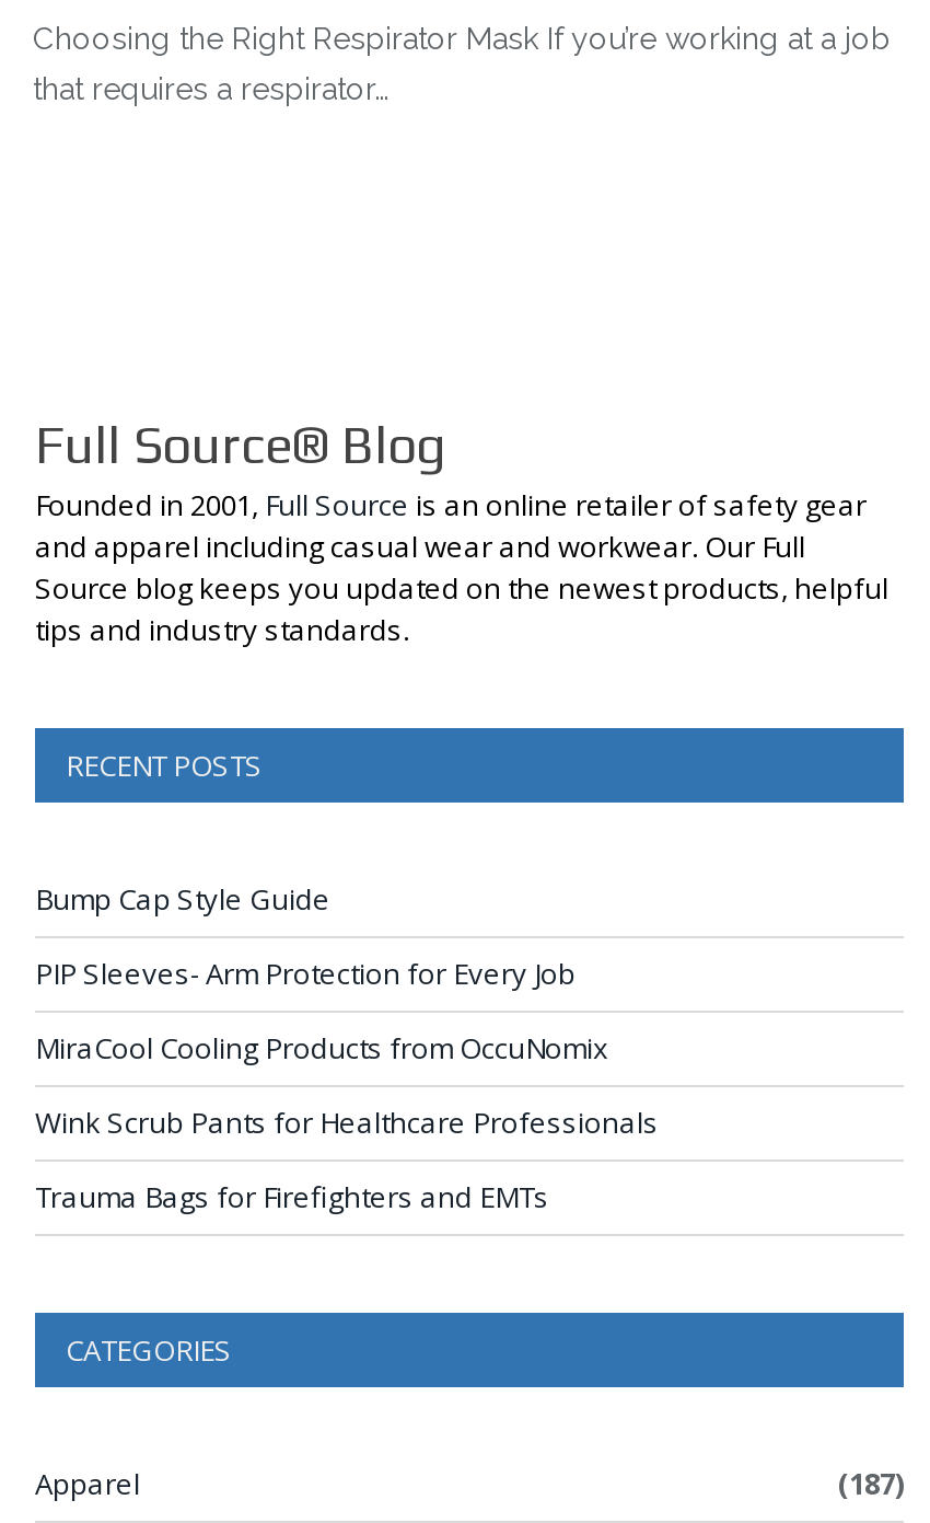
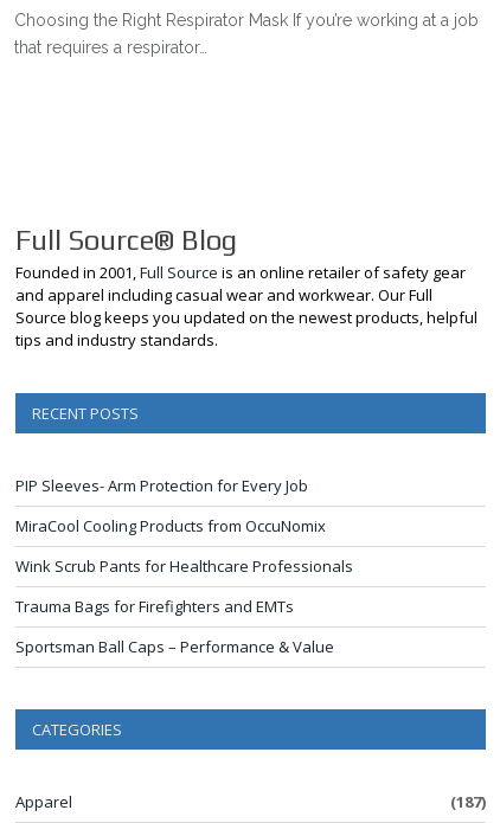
- Bump Cap Style Guide

moved up: PIP Sleeves- Arm Protection for Every Job | MiraCool Cooling Products from OccuNomix | Wink Scrub Pants for Healthcare Professionals | Trauma Bags for Firefighters and EMTs

+ Sportsman Ball Caps – Performance & Value
